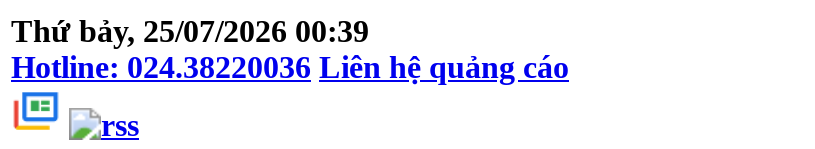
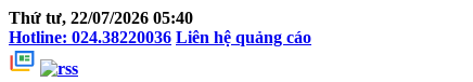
- Thứ bảy, 25/07/2026 00:39
+ Thứ tư, 22/07/2026 05:40
